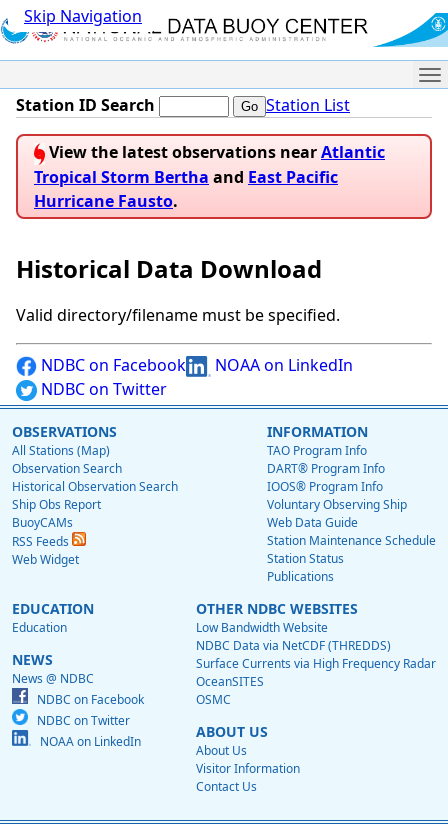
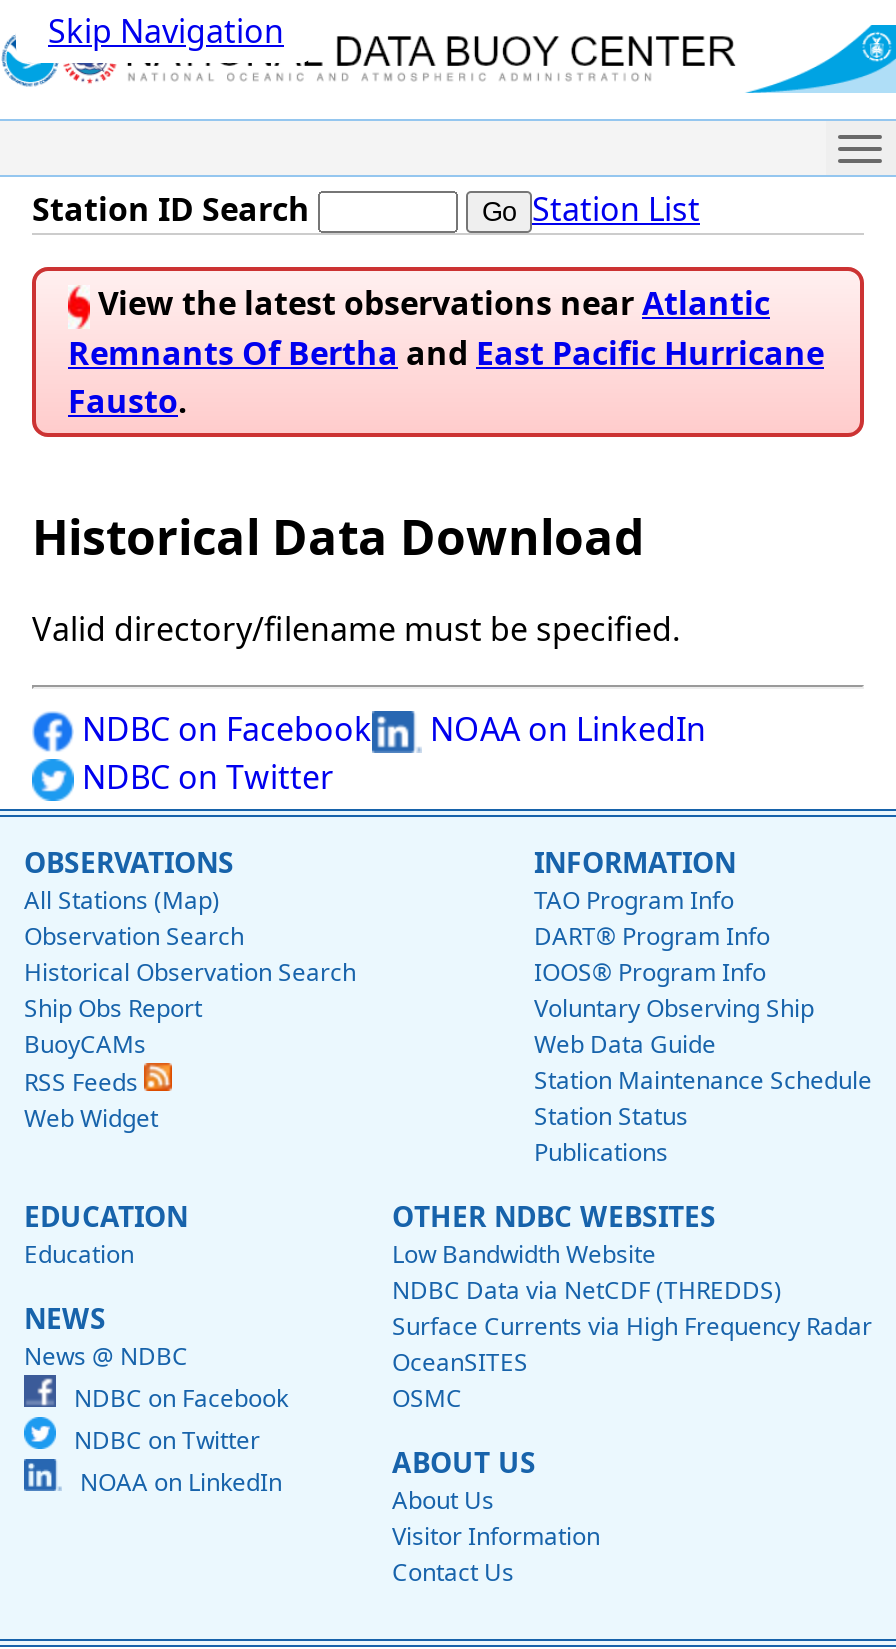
- Tropical Storm Bertha and East Pacific
- Hurricane Fausto.
+ Remnants Of Bertha and East Pacific Hurricane
+ Fausto.
